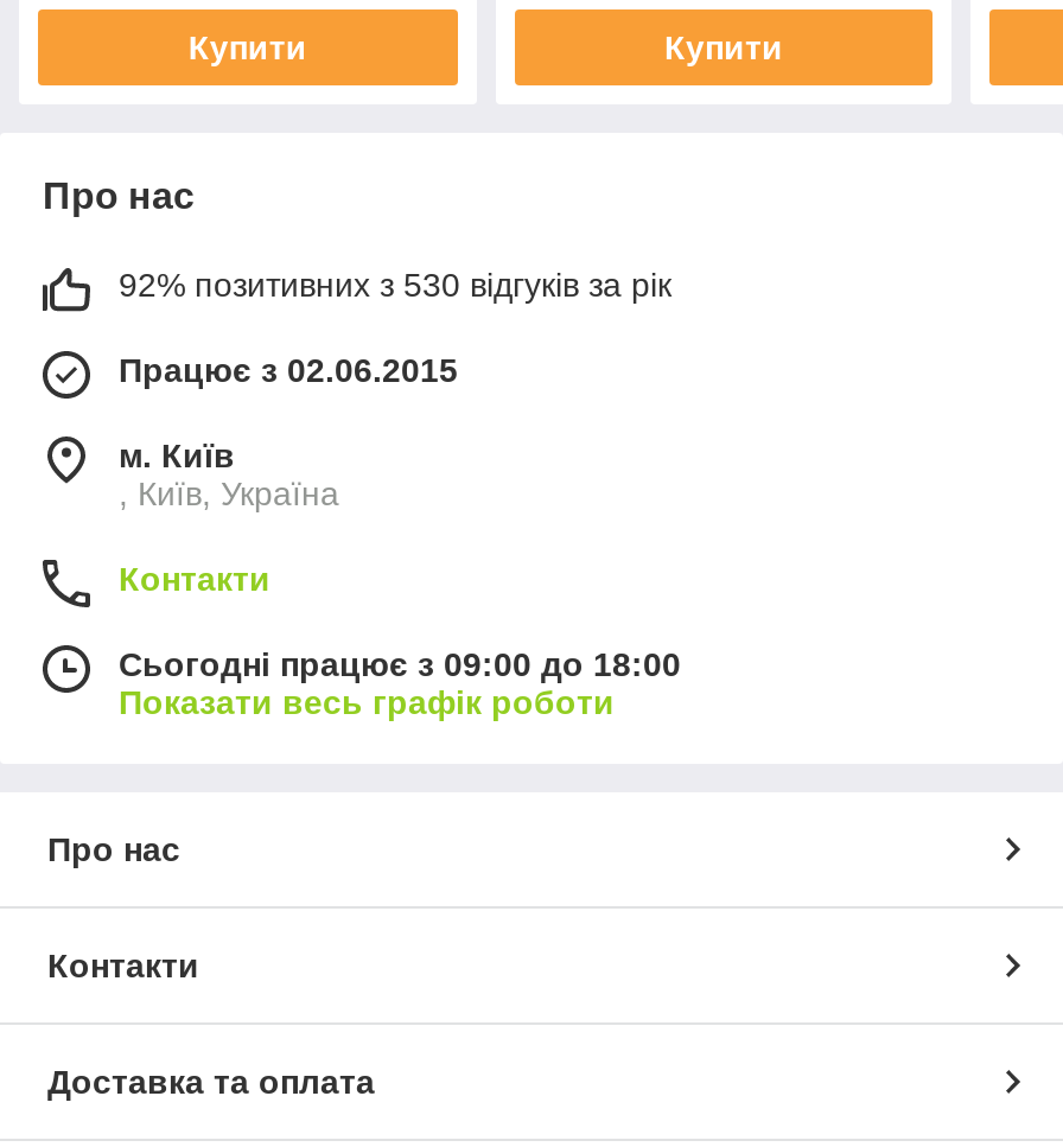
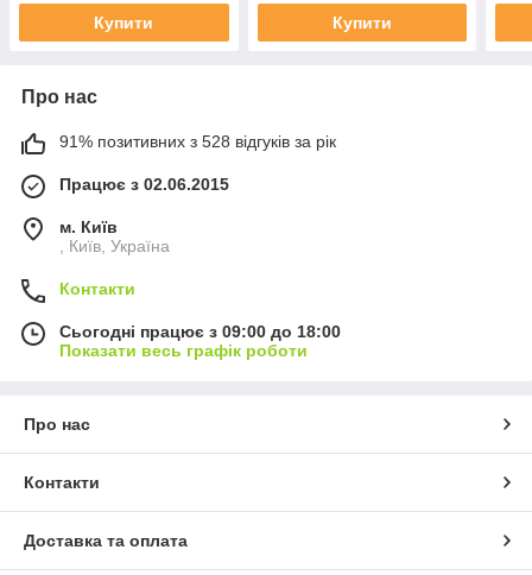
- 92% позитивних з 530 відгуків за рік
+ 91% позитивних з 528 відгуків за рік
